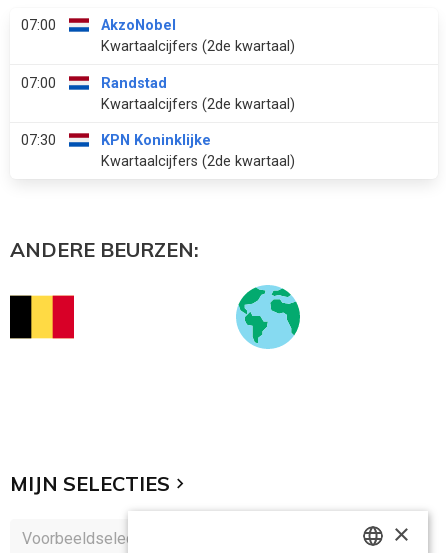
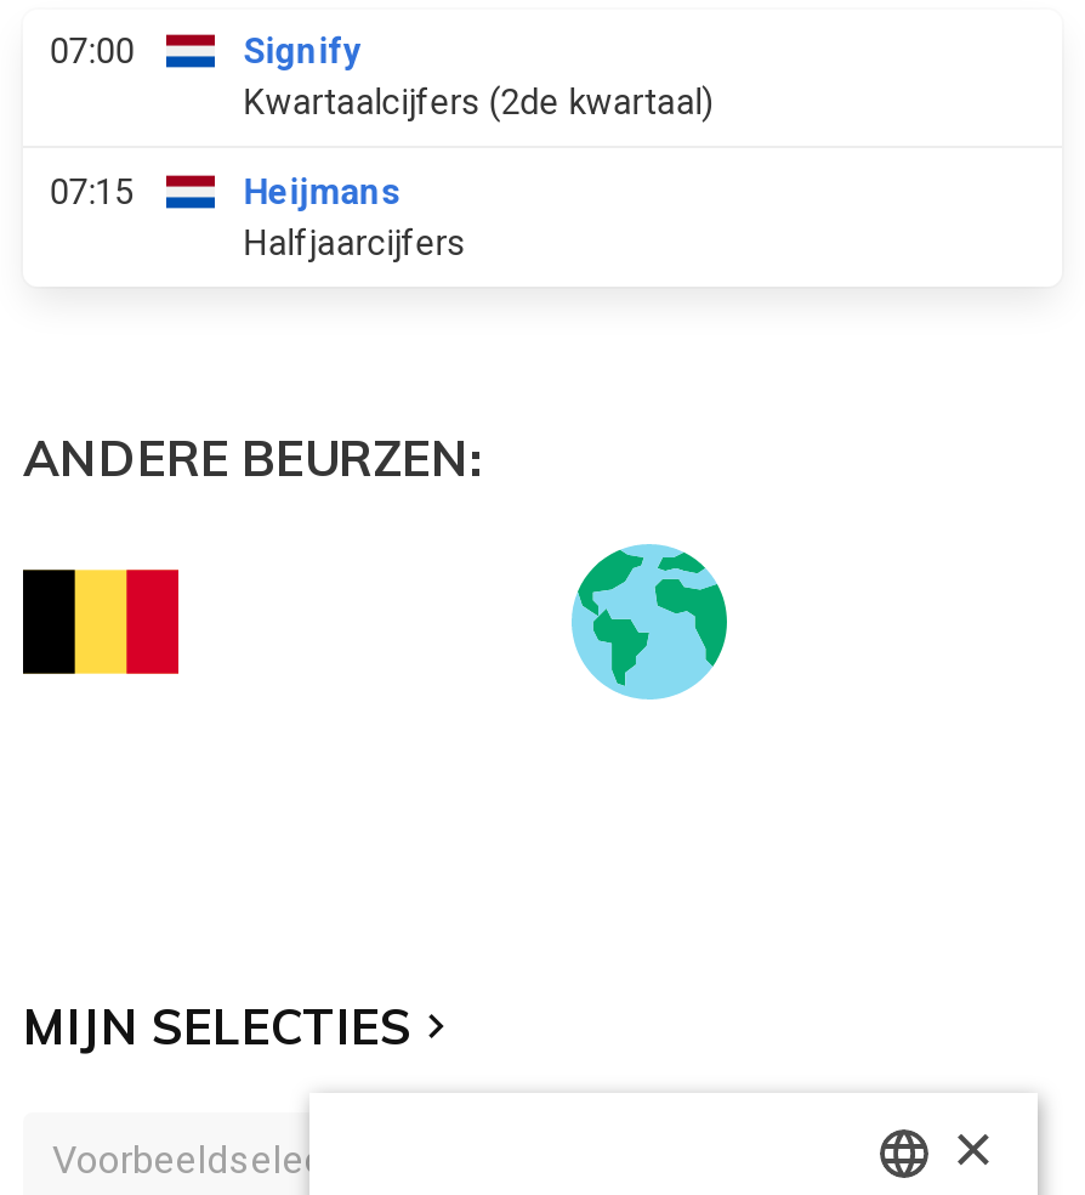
- AkzoNobel
+ Signify

- 07:00
- Randstad
- Kwartaalcijfers (2de kwartaal)
- 07:30
- KPN Koninklijke
- Kwartaalcijfers (2de kwartaal)
+ 07:15
+ Heijmans
+ Halfjaarcijfers
